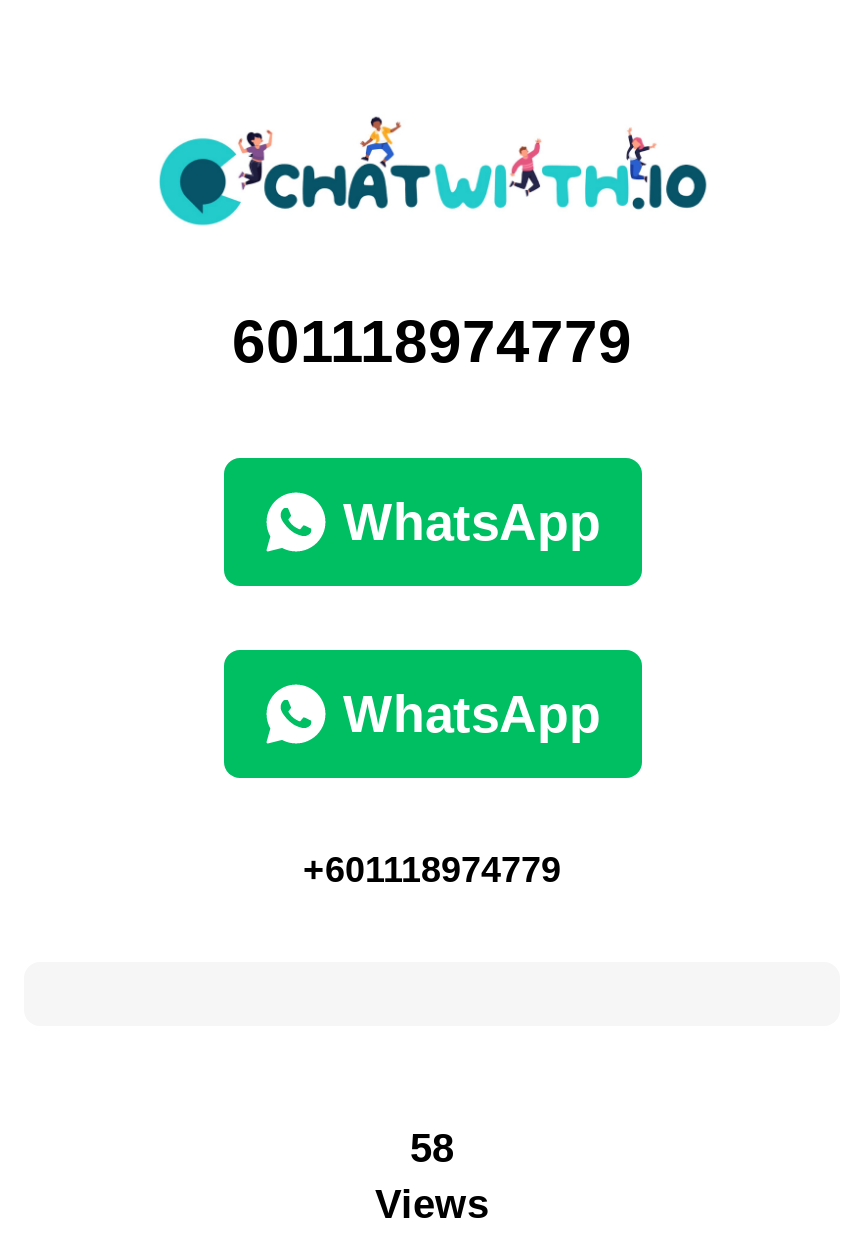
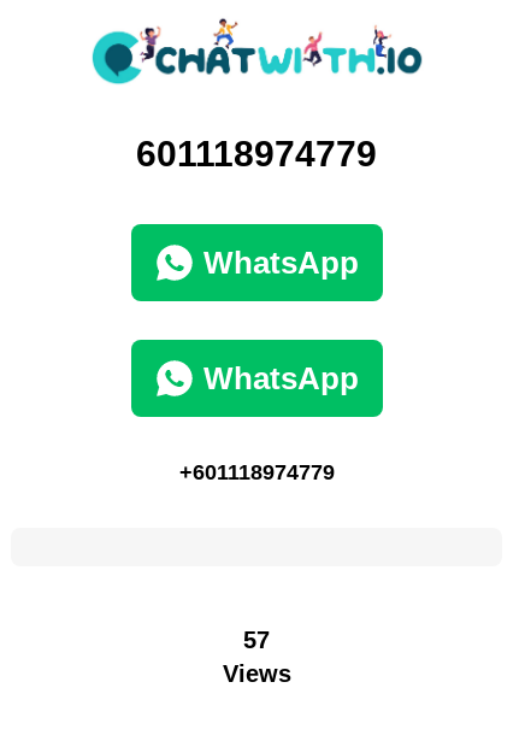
- 58
+ 57
